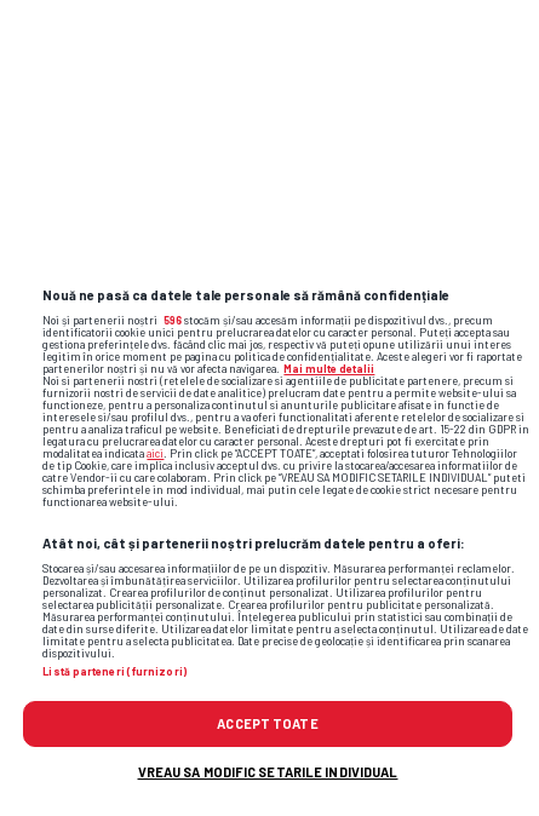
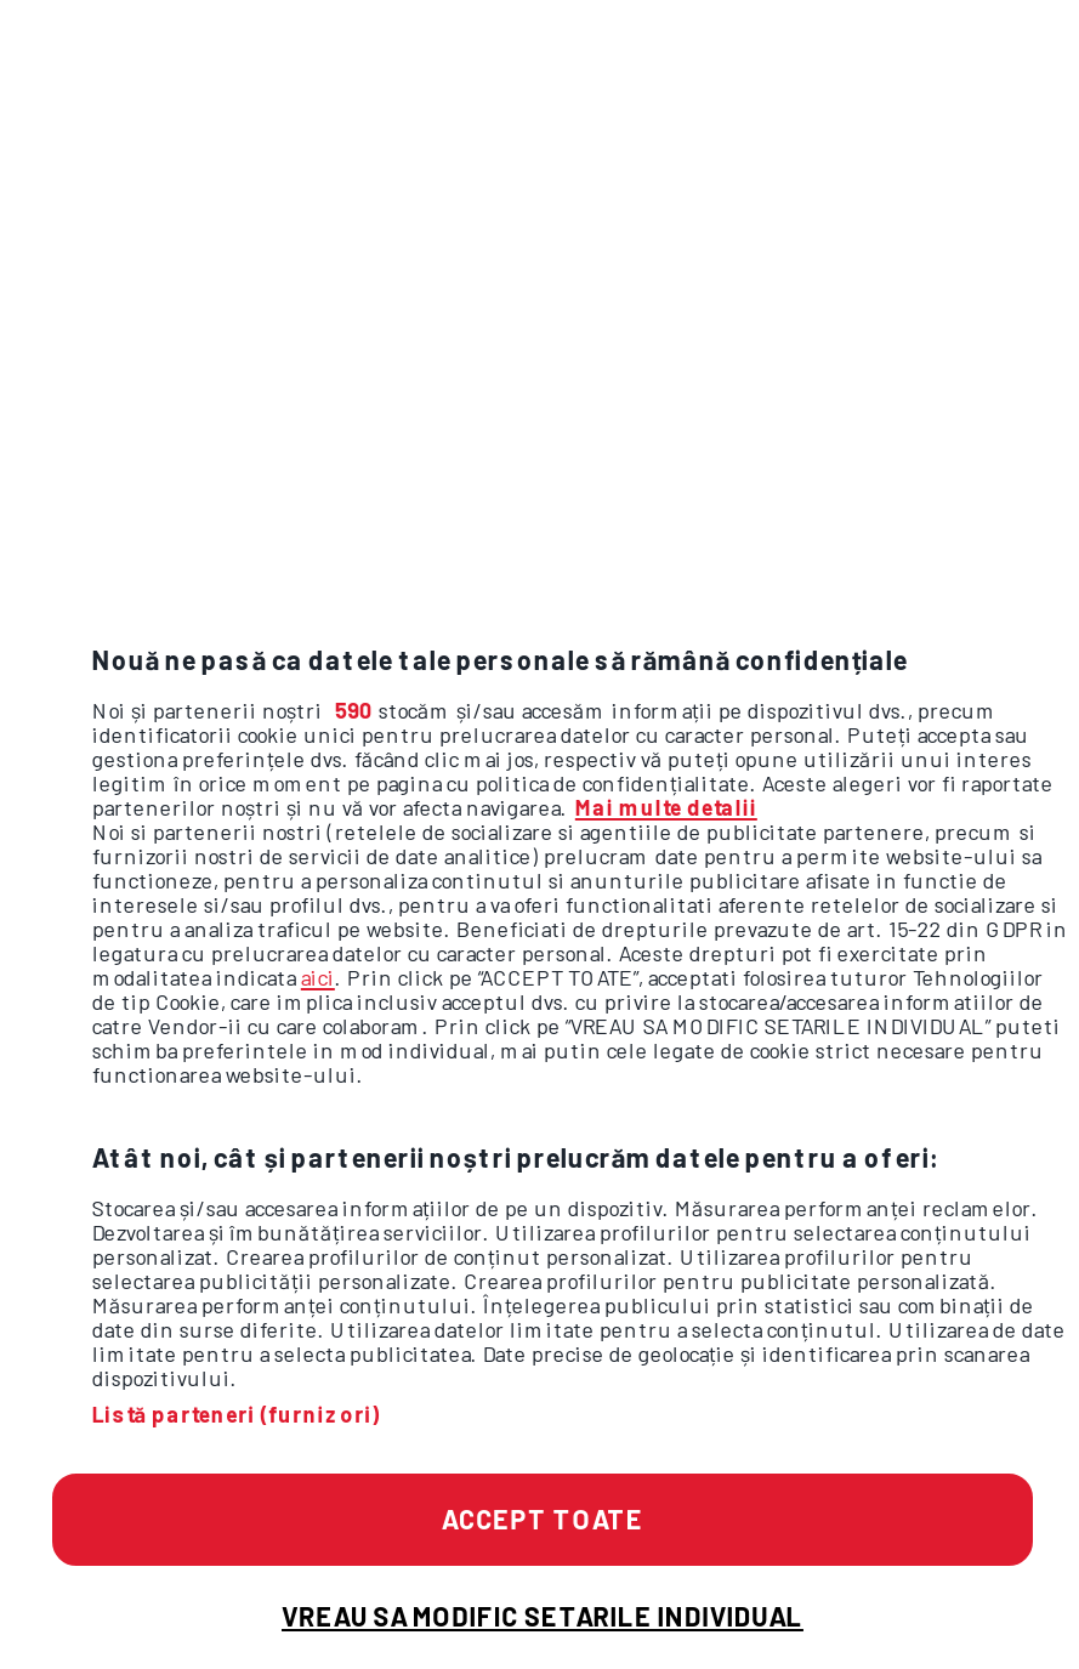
- Noi și partenerii noștri 596 stocăm și/sau accesăm informații pe dispozitivul dvs., precum
+ Noi și partenerii noștri 590 stocăm și/sau accesăm informații pe dispozitivul dvs., precum
